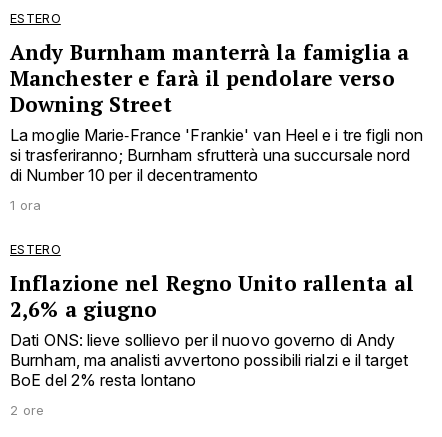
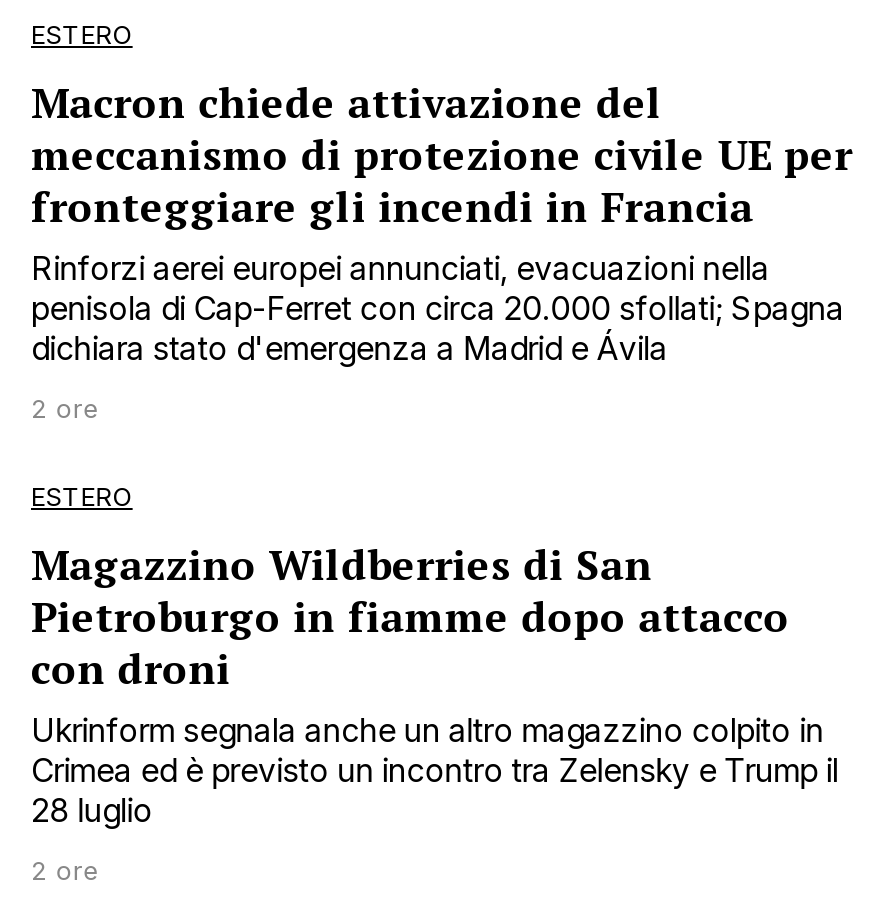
- Andy Burnham manterrà la famiglia a
- Manchester e farà il pendolare verso
- Downing Street
- La moglie Marie‑France 'Frankie' van Heel e i tre figli non
- si trasferiranno; Burnham sfrutterà una succursale nord
- di Number 10 per il decentramento
+ Macron chiede attivazione del
+ meccanismo di protezione civile UE per
+ fronteggiare gli incendi in Francia
+ Rinforzi aerei europei annunciati, evacuazioni nella
+ penisola di Cap-Ferret con circa 20.000 sfollati; Spagna
+ dichiara stato d'emergenza a Madrid e Ávila

- 1 ora
+ 2 ore

- Inflazione nel Regno Unito rallenta al
- 2,6% a giugno
- Dati ONS: lieve sollievo per il nuovo governo di Andy
- Burnham, ma analisti avvertono possibili rialzi e il target
- BoE del 2% resta lontano
+ Magazzino Wildberries di San
+ Pietroburgo in fiamme dopo attacco
+ con droni
+ Ukrinform segnala anche un altro magazzino colpito in
+ Crimea ed è previsto un incontro tra Zelensky e Trump il
+ 28 luglio
